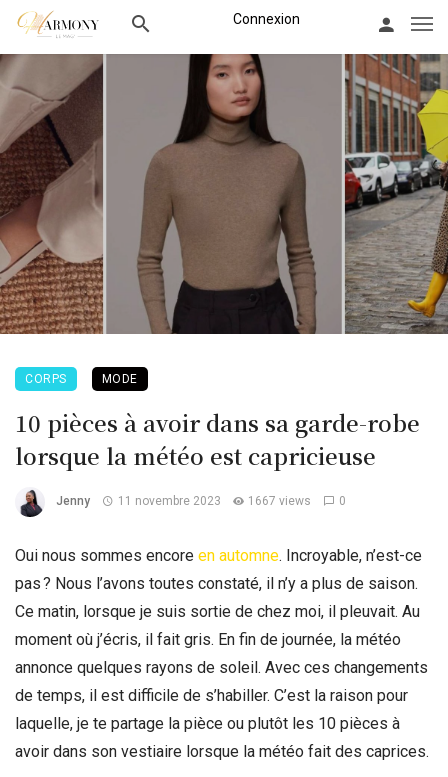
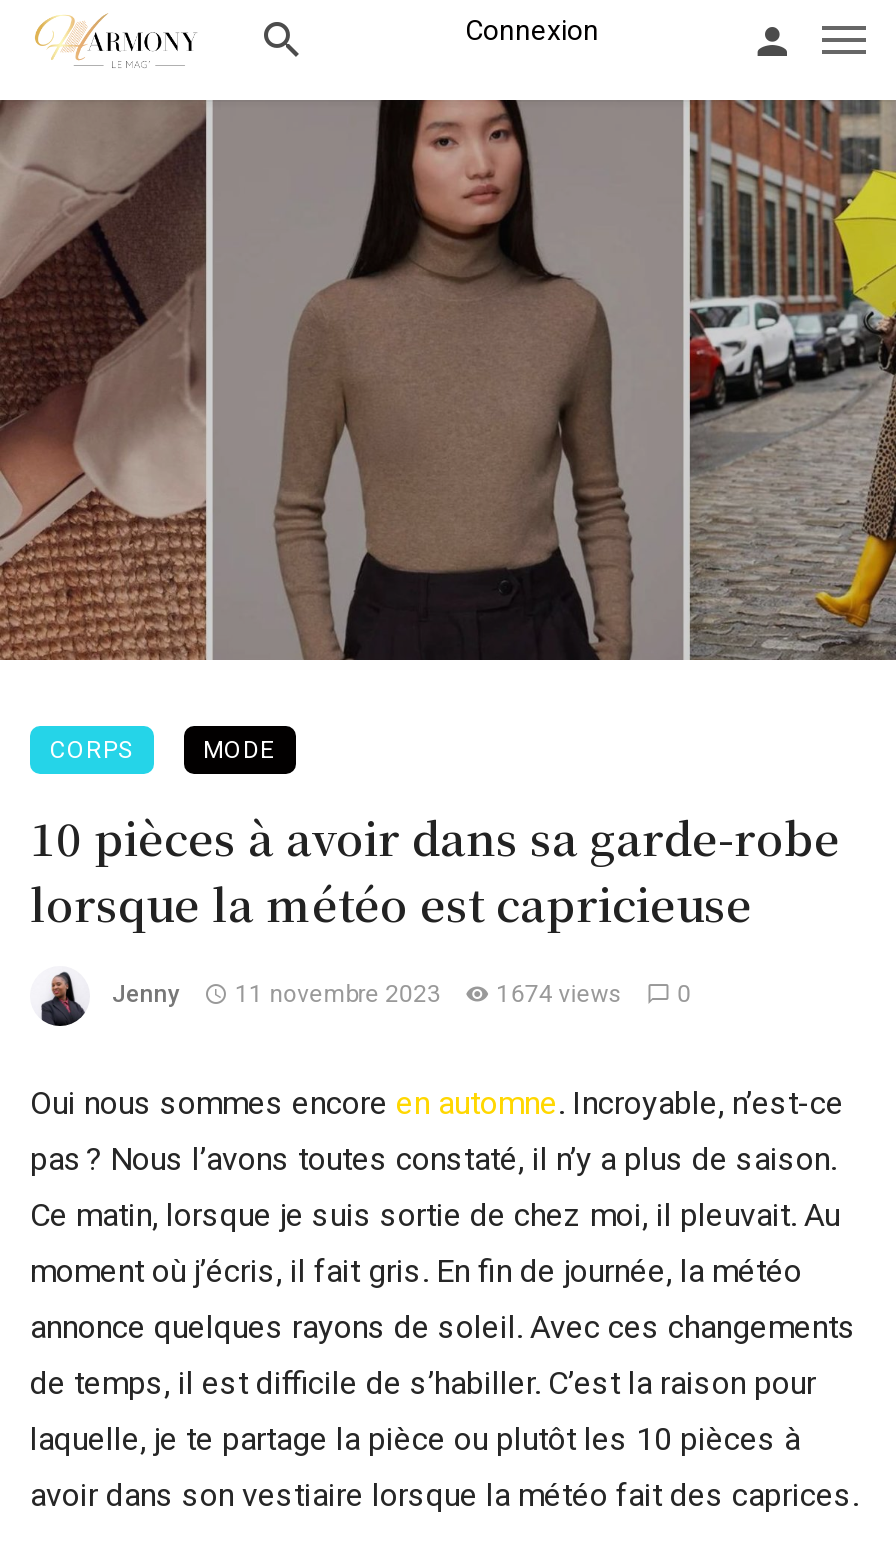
- Jenny 11 novembre 2023 1667 views 0
+ Jenny 11 novembre 2023 1674 views 0
